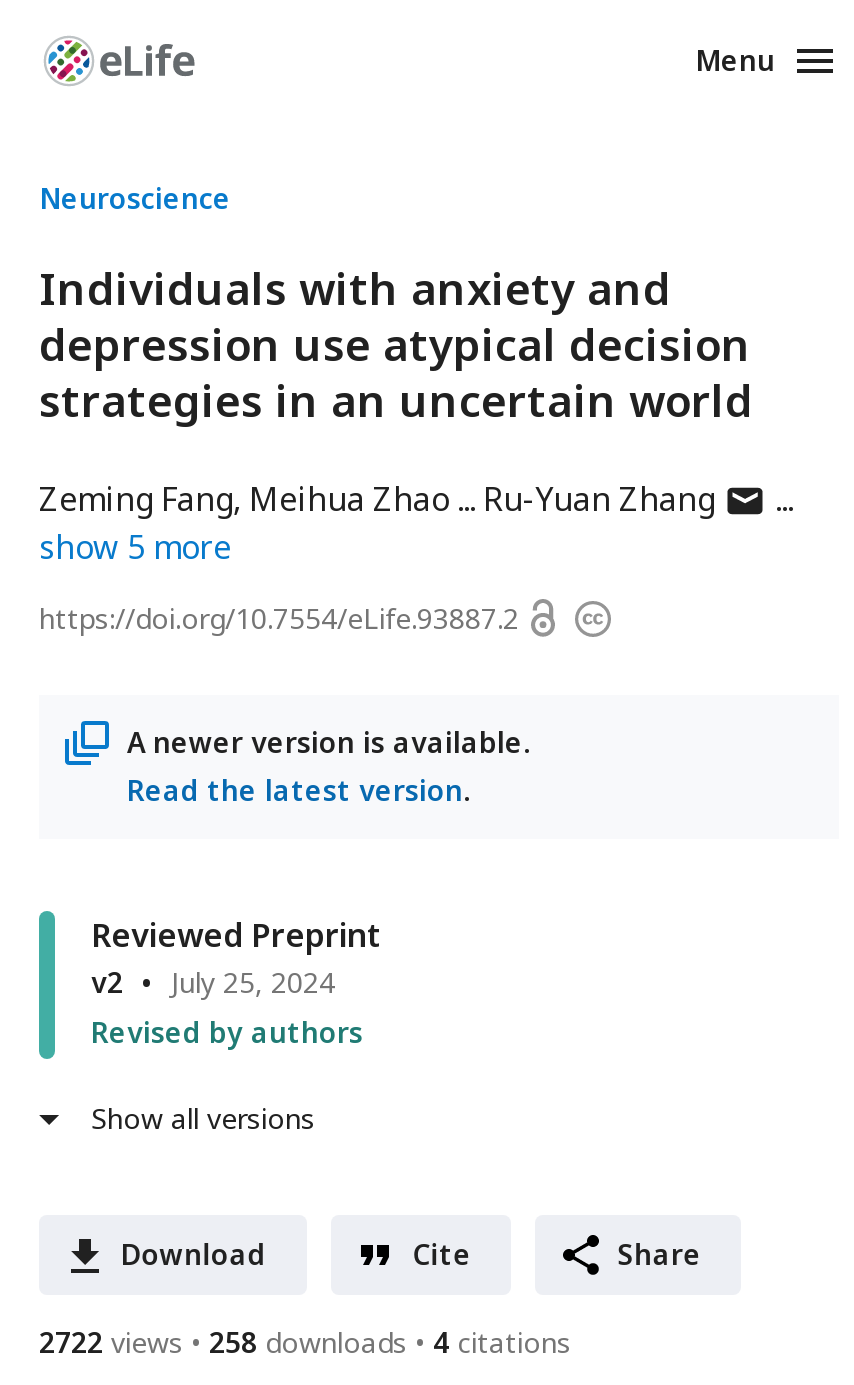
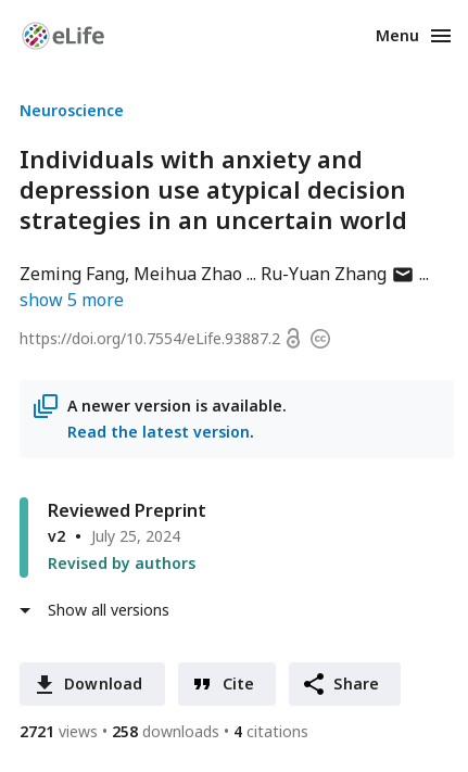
- 2722 views 258 downloads 4 citations
+ 2721 views 258 downloads 4 citations
